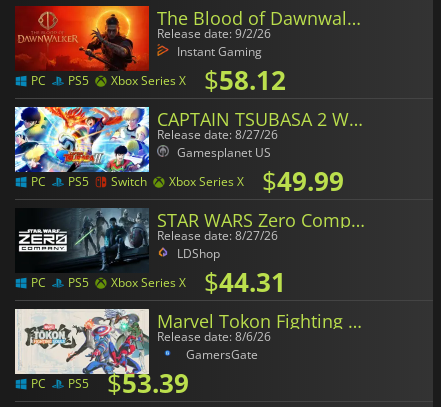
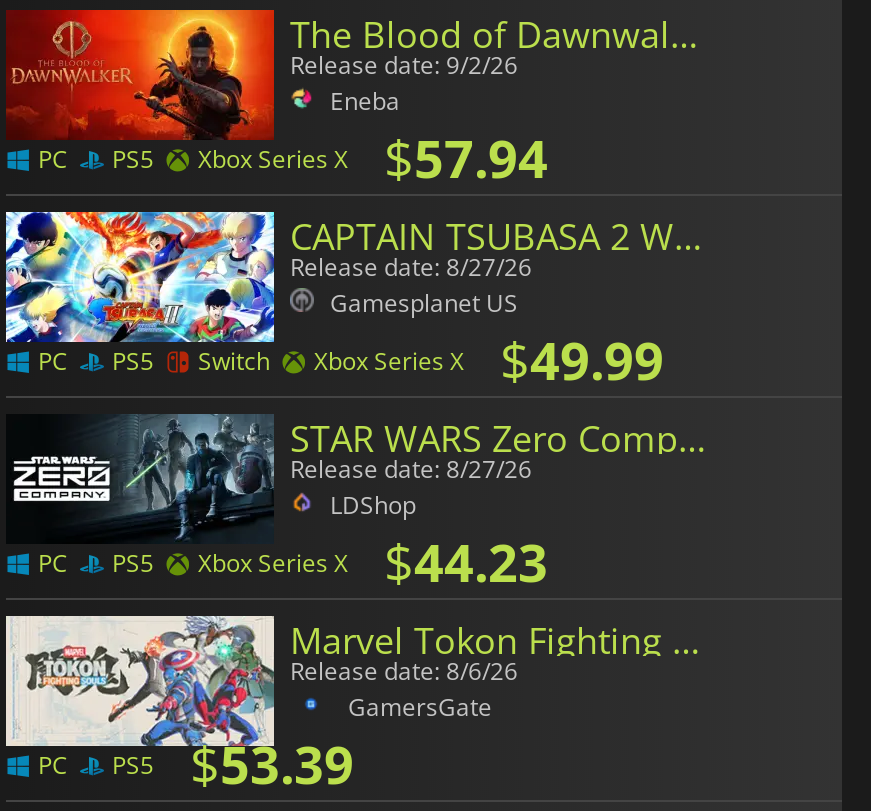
- Instant Gaming
+ Eneba

- PC PS5 Xbox Series X $58.12
+ PC PS5 Xbox Series X $57.94

- PC PS5 Xbox Series X $44.31
+ PC PS5 Xbox Series X $44.23
